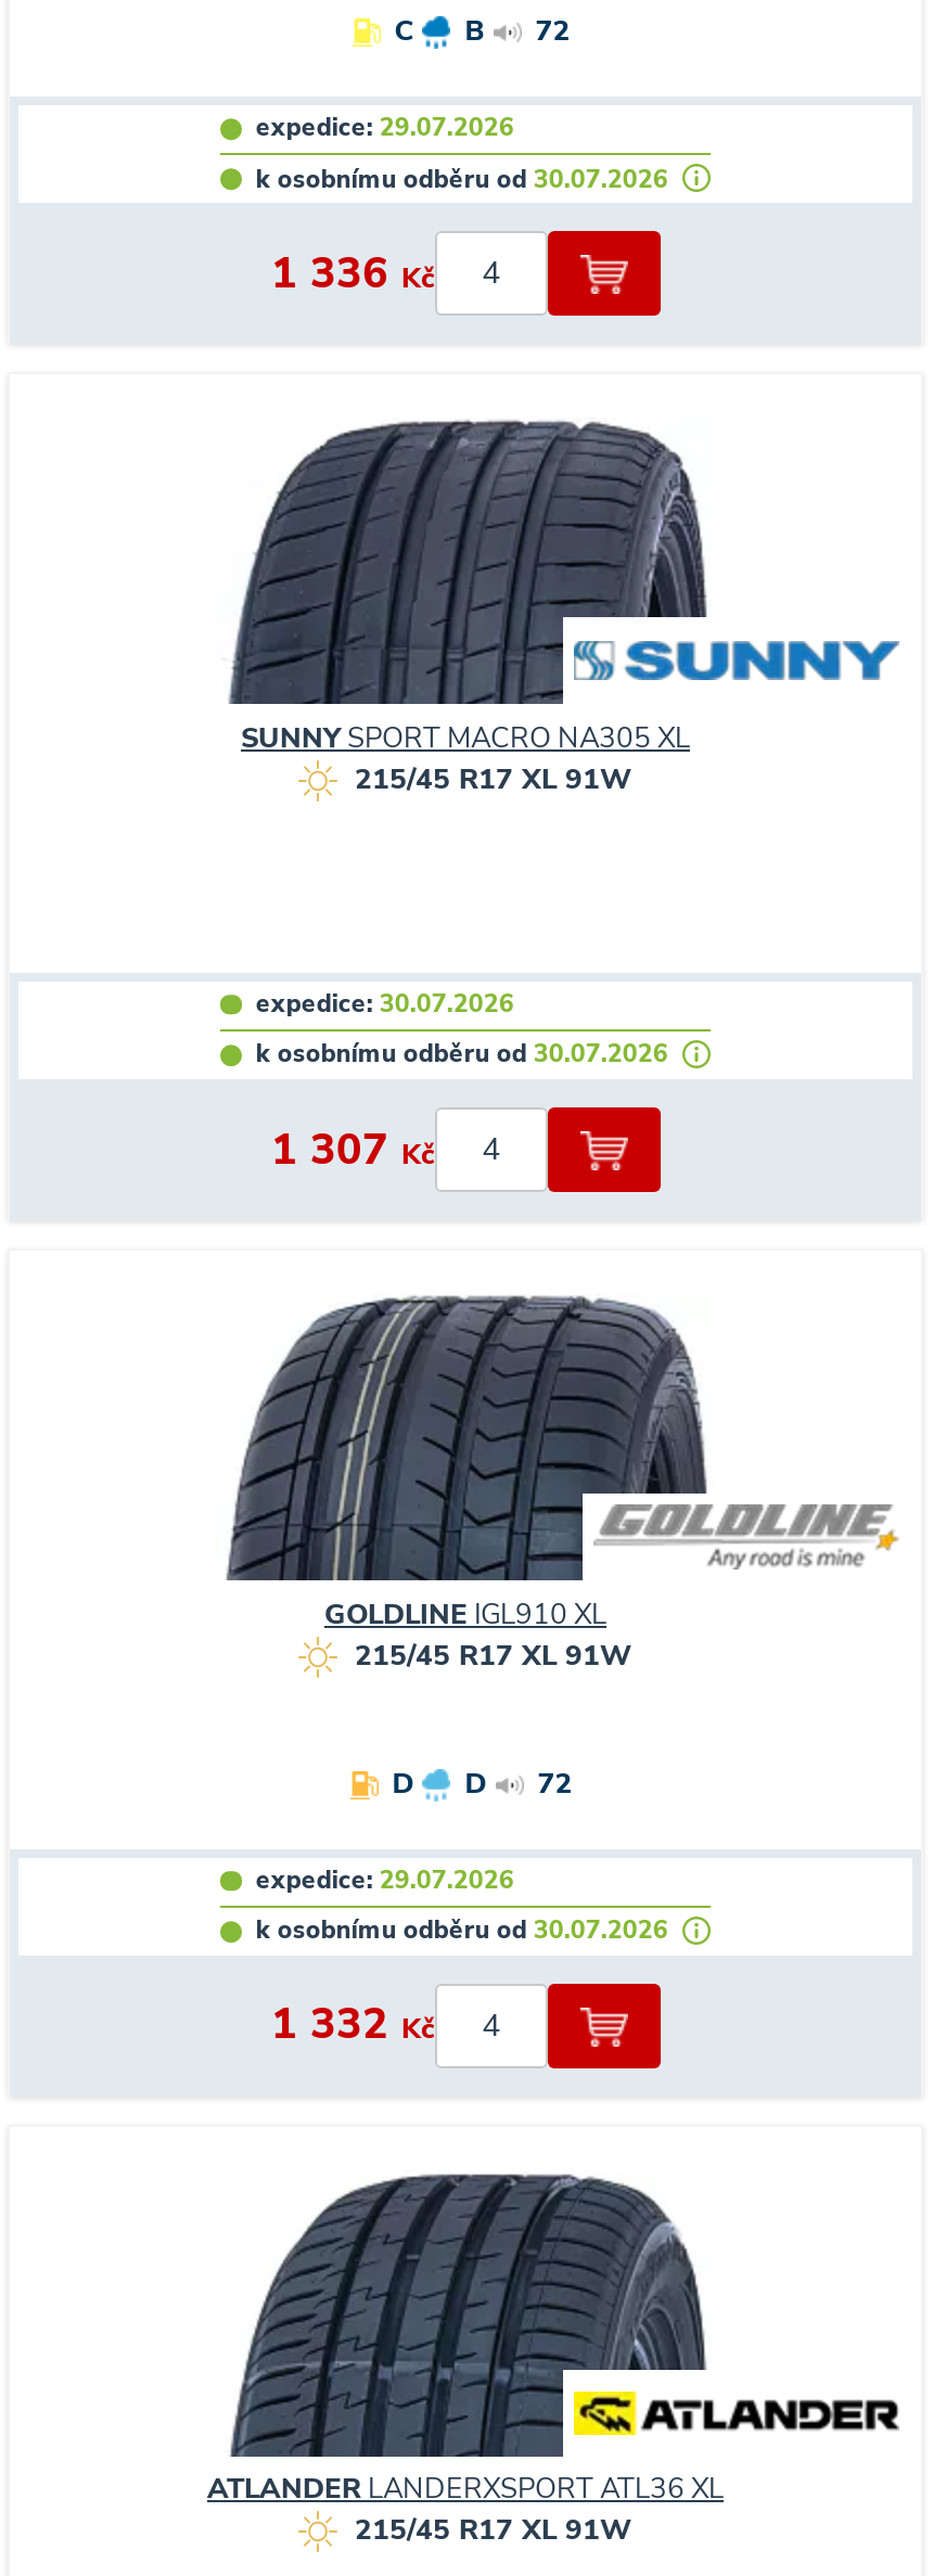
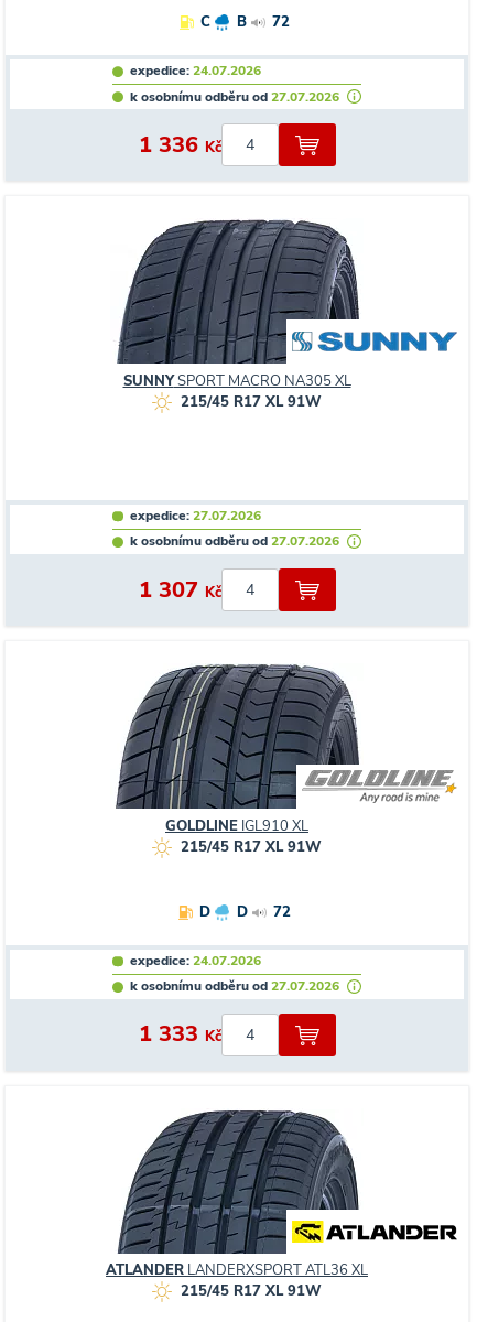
- expedice: 29.07.2026
+ expedice: 24.07.2026

- k osobnímu odběru od 30.07.2026
+ k osobnímu odběru od 27.07.2026

- expedice: 30.07.2026
+ expedice: 27.07.2026

- k osobnímu odběru od 30.07.2026
+ k osobnímu odběru od 27.07.2026

- expedice: 29.07.2026
+ expedice: 24.07.2026

- k osobnímu odběru od 30.07.2026
+ k osobnímu odběru od 27.07.2026

- 1 332 Kč
+ 1 333 Kč
